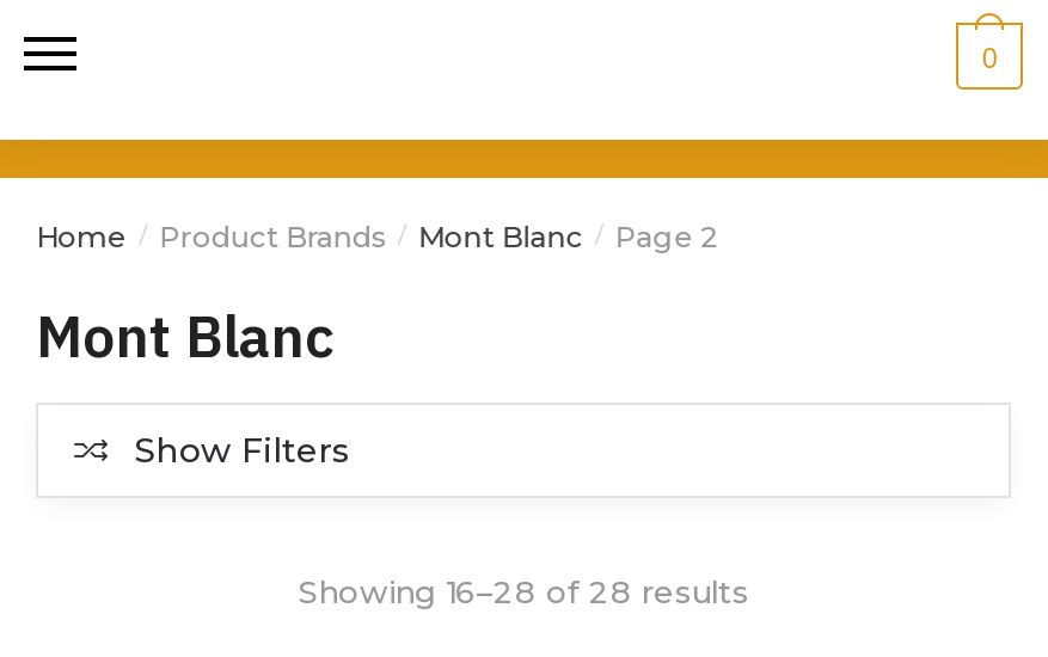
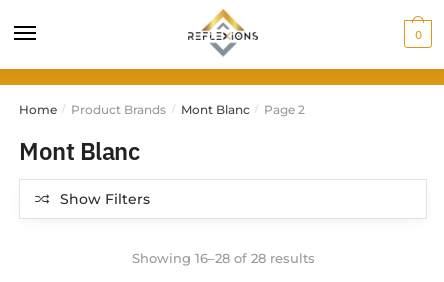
+ [image]
